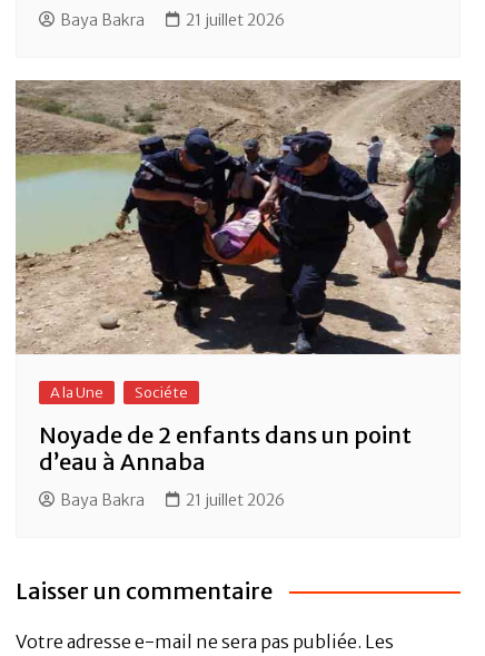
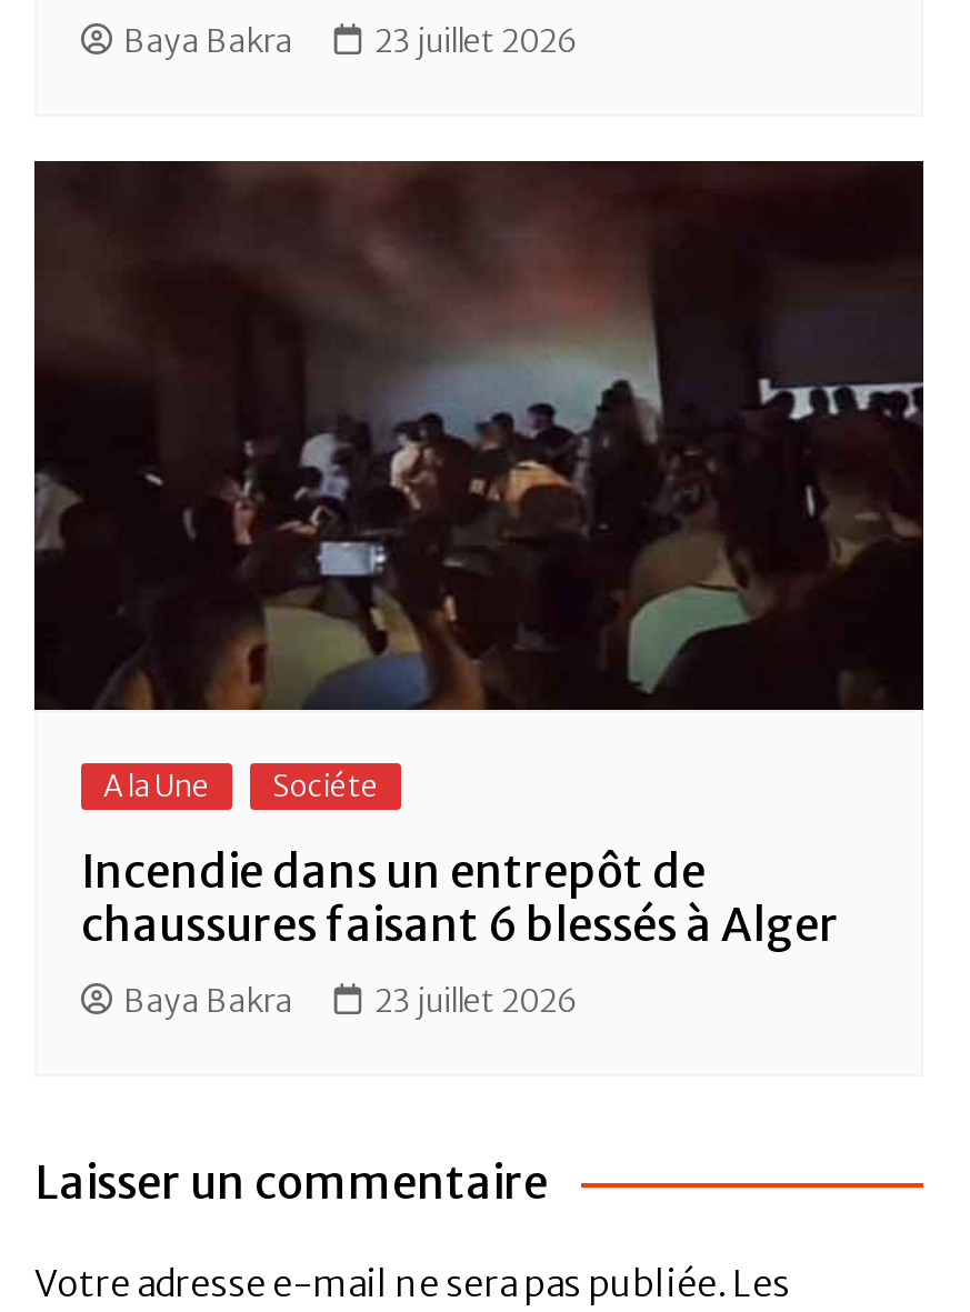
- 21 juillet 2026
+ 23 juillet 2026

- [image]
+ [image]

- Noyade de 2 enfants dans un point
- d’eau à Annaba
+ Incendie dans un entrepôt de
+ chaussures faisant 6 blessés à Alger

- 21 juillet 2026
+ 23 juillet 2026
